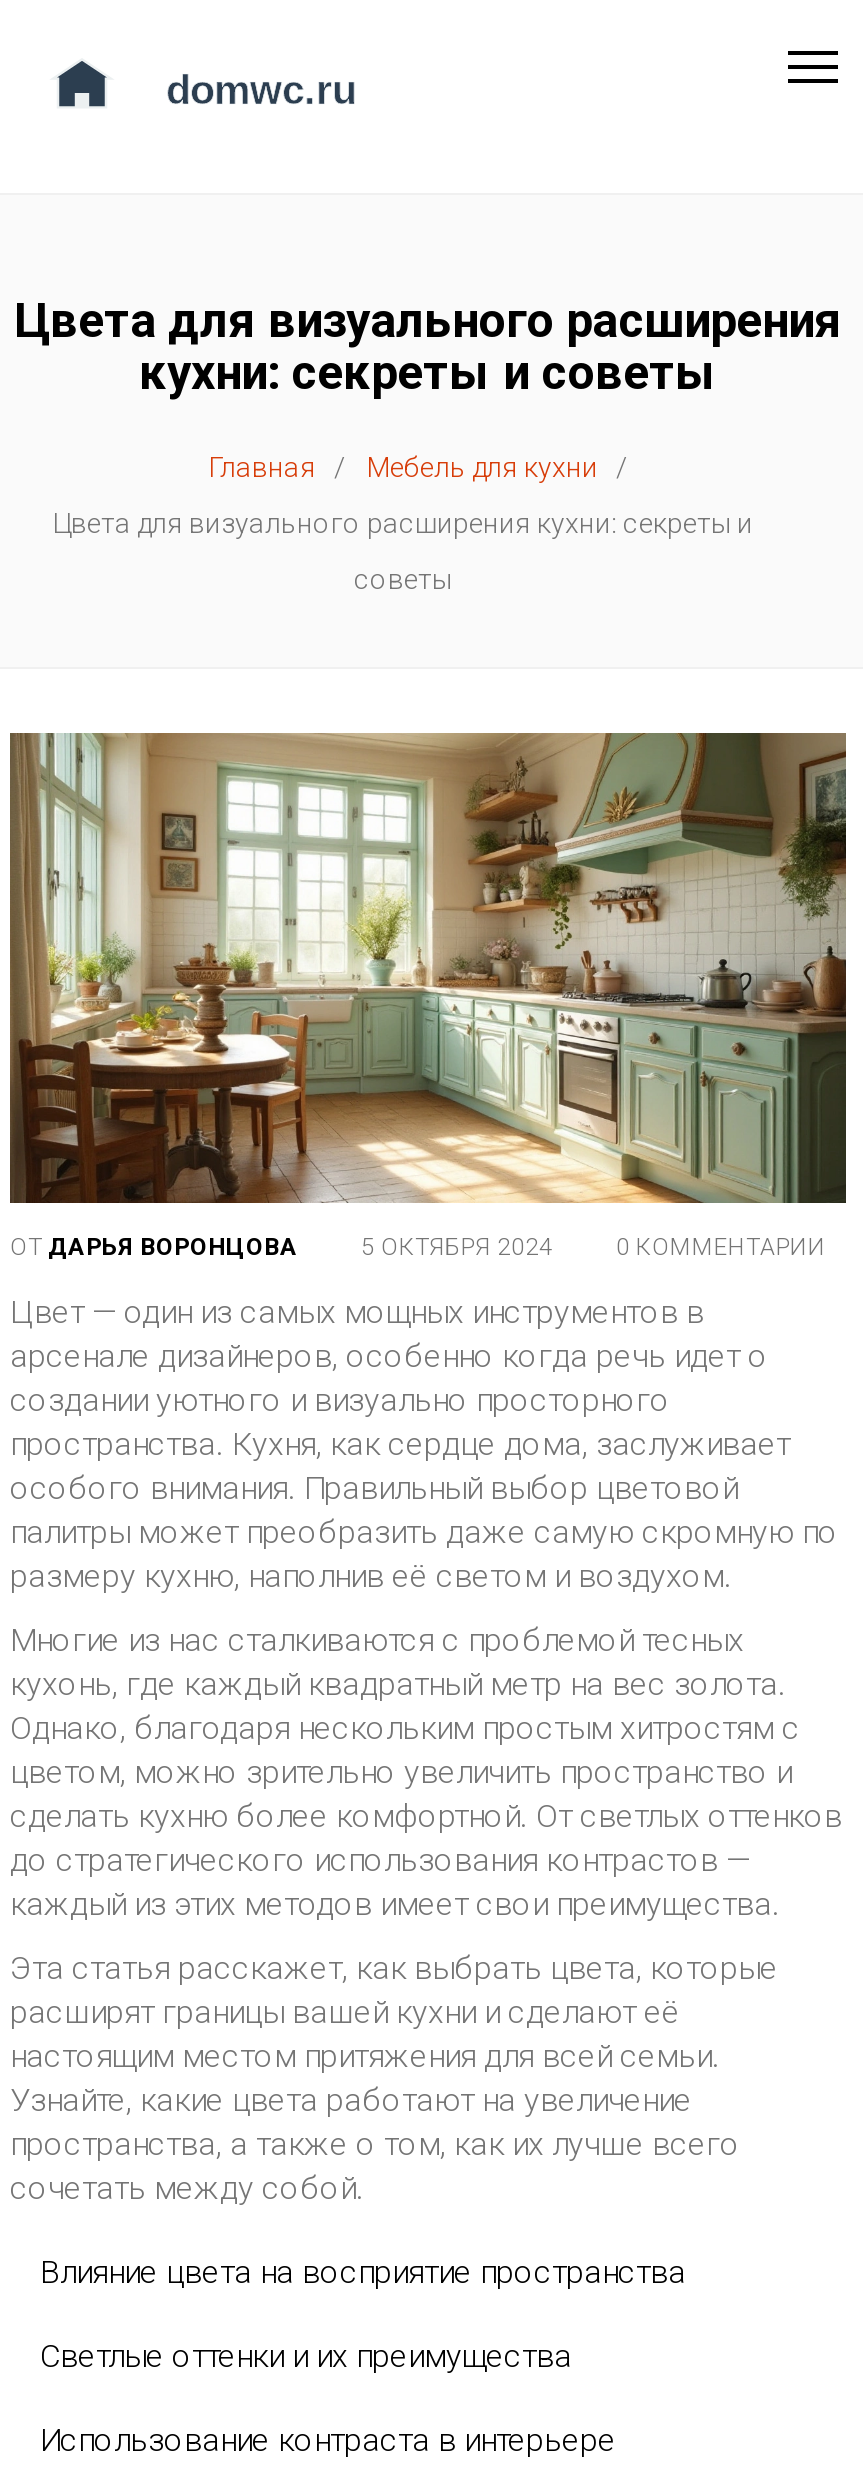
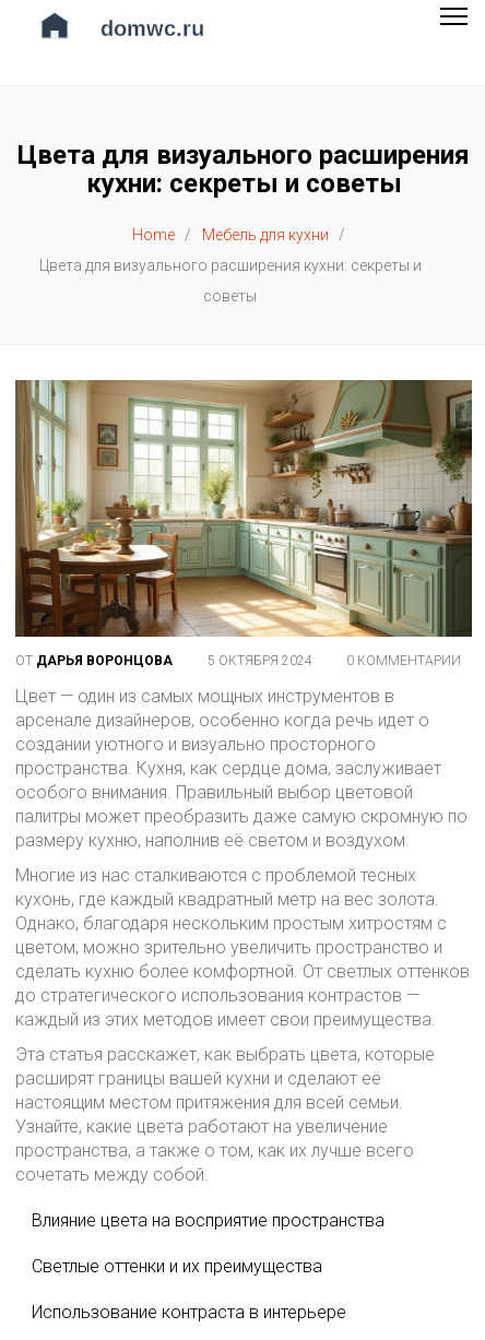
- Главная
+ Home
